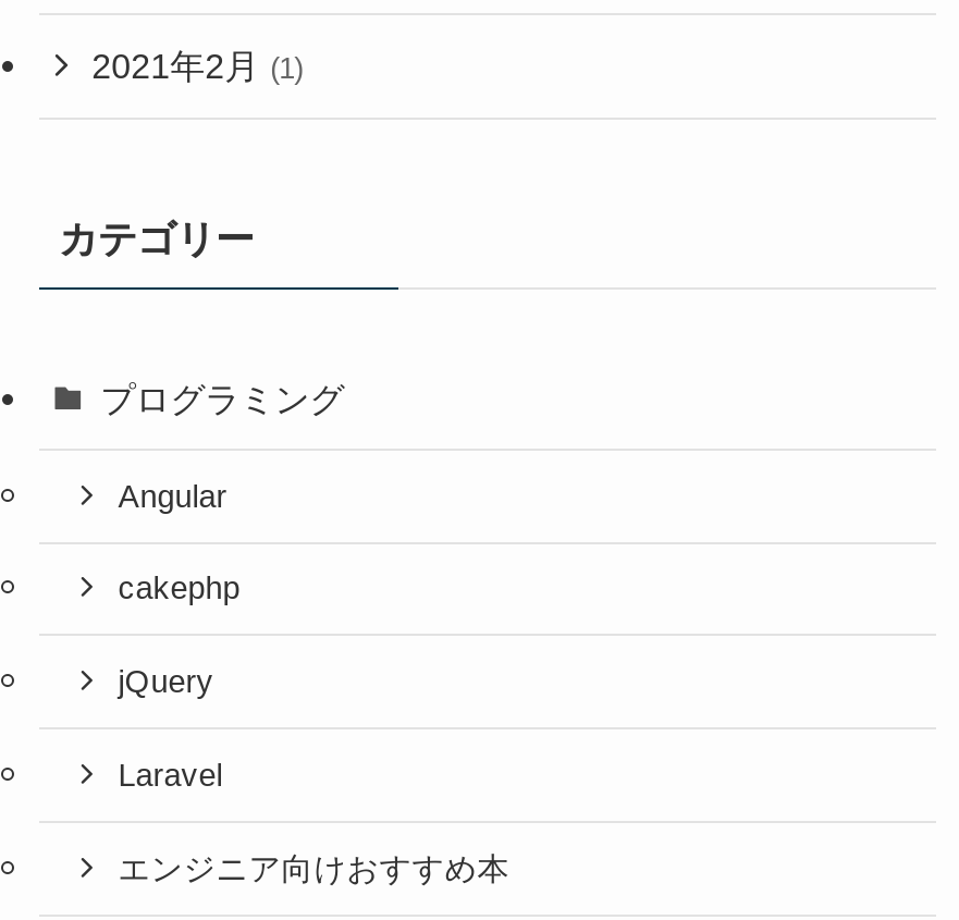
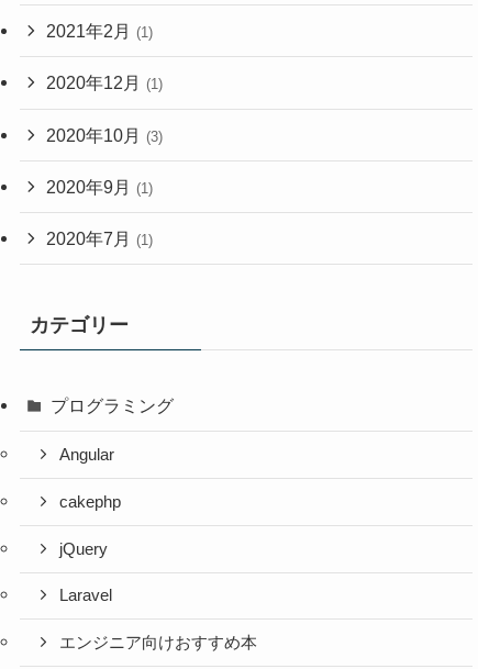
+ 2020年12月(1)
+ 2020年10月(3)
+ 2020年9月(1)
+ 2020年7月(1)
